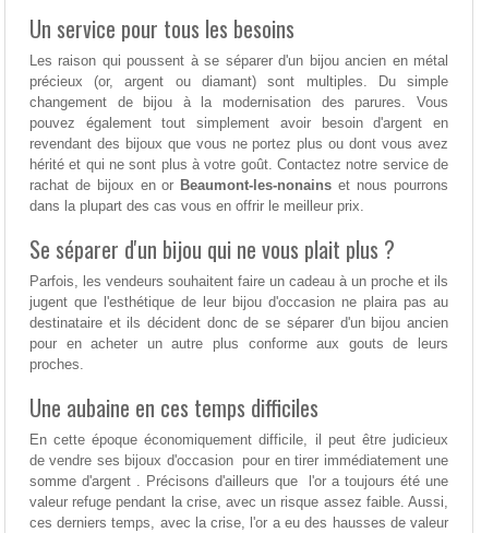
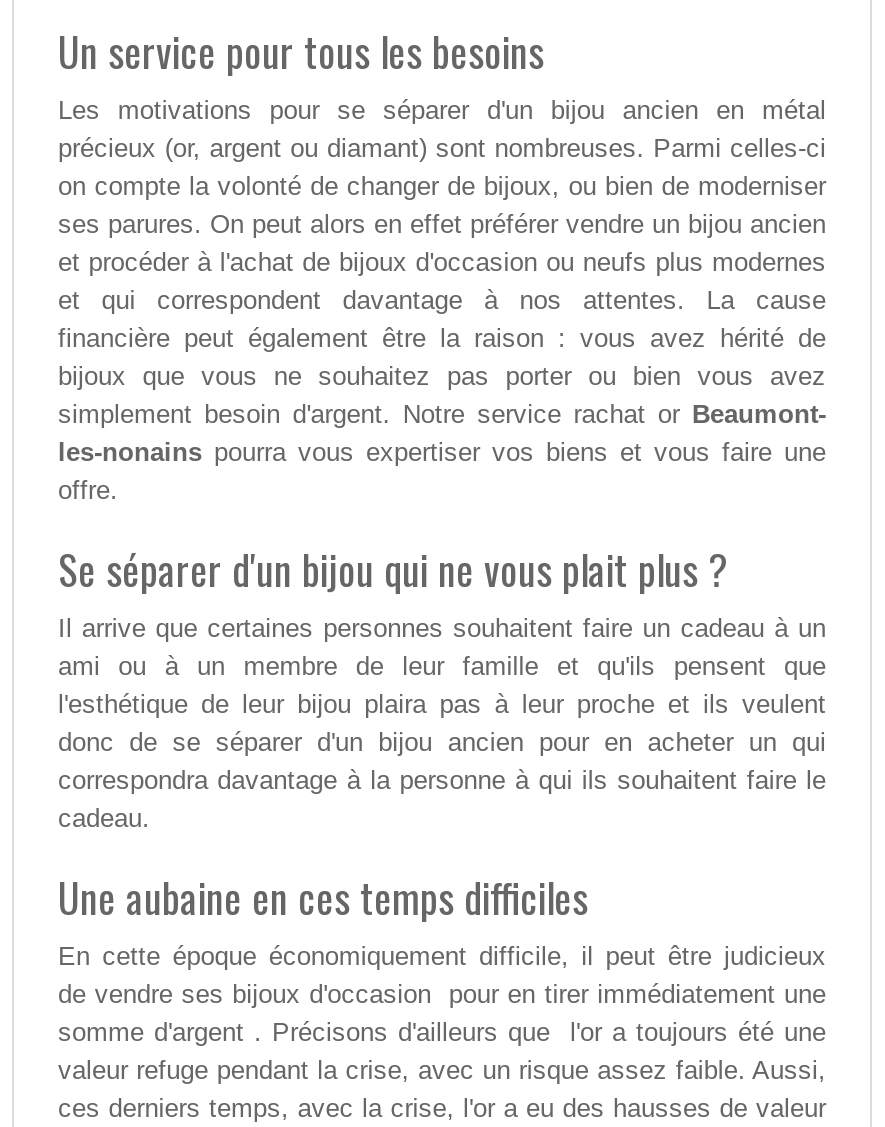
- Les raison qui poussent à se séparer d'un bijou ancien en métal
- précieux (or, argent ou diamant) sont multiples. Du simple
- changement de bijou à la modernisation des parures. Vous
- pouvez également tout simplement avoir besoin d'argent en
- revendant des bijoux que vous ne portez plus ou dont vous avez
- hérité et qui ne sont plus à votre goût. Contactez notre service de
- rachat de bijoux en or Beaumont-les-nonains et nous pourrons
- dans la plupart des cas vous en offrir le meilleur prix.
+ Les motivations pour se séparer d'un bijou ancien en métal
+ précieux (or, argent ou diamant) sont nombreuses. Parmi celles-ci
+ on compte la volonté de changer de bijoux, ou bien de moderniser
+ ses parures. On peut alors en effet préférer vendre un bijou ancien
+ et procéder à l'achat de bijoux d'occasion ou neufs plus modernes
+ et qui correspondent davantage à nos attentes. La cause
+ financière peut également être la raison : vous avez hérité de
+ bijoux que vous ne souhaitez pas porter ou bien vous avez
+ simplement besoin d'argent. Notre service rachat or Beaumont-
+ les-nonains pourra vous expertiser vos biens et vous faire une
+ offre.

- Parfois, les vendeurs souhaitent faire un cadeau à un proche et ils
- jugent que l'esthétique de leur bijou d'occasion ne plaira pas au
- destinataire et ils décident donc de se séparer d'un bijou ancien
- pour en acheter un autre plus conforme aux gouts de leurs
- proches.
+ Il arrive que certaines personnes souhaitent faire un cadeau à un
+ ami ou à un membre de leur famille et qu'ils pensent que
+ l'esthétique de leur bijou plaira pas à leur proche et ils veulent
+ donc de se séparer d'un bijou ancien pour en acheter un qui
+ correspondra davantage à la personne à qui ils souhaitent faire le
+ cadeau.
